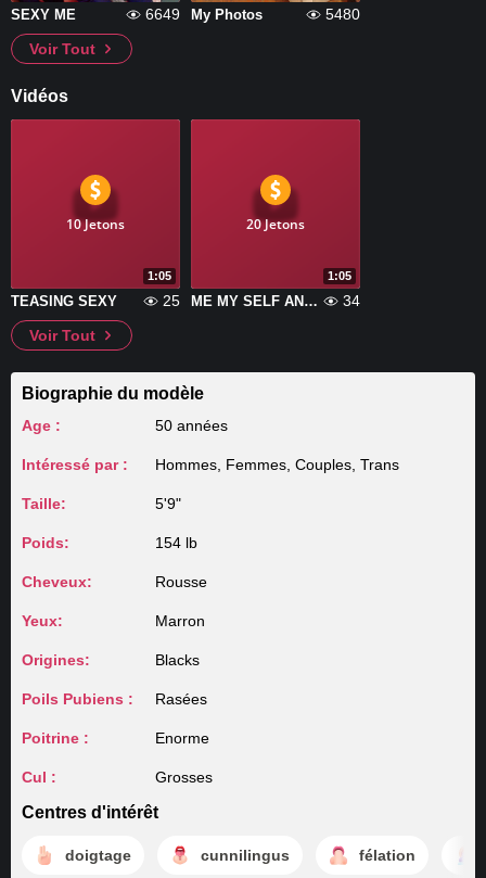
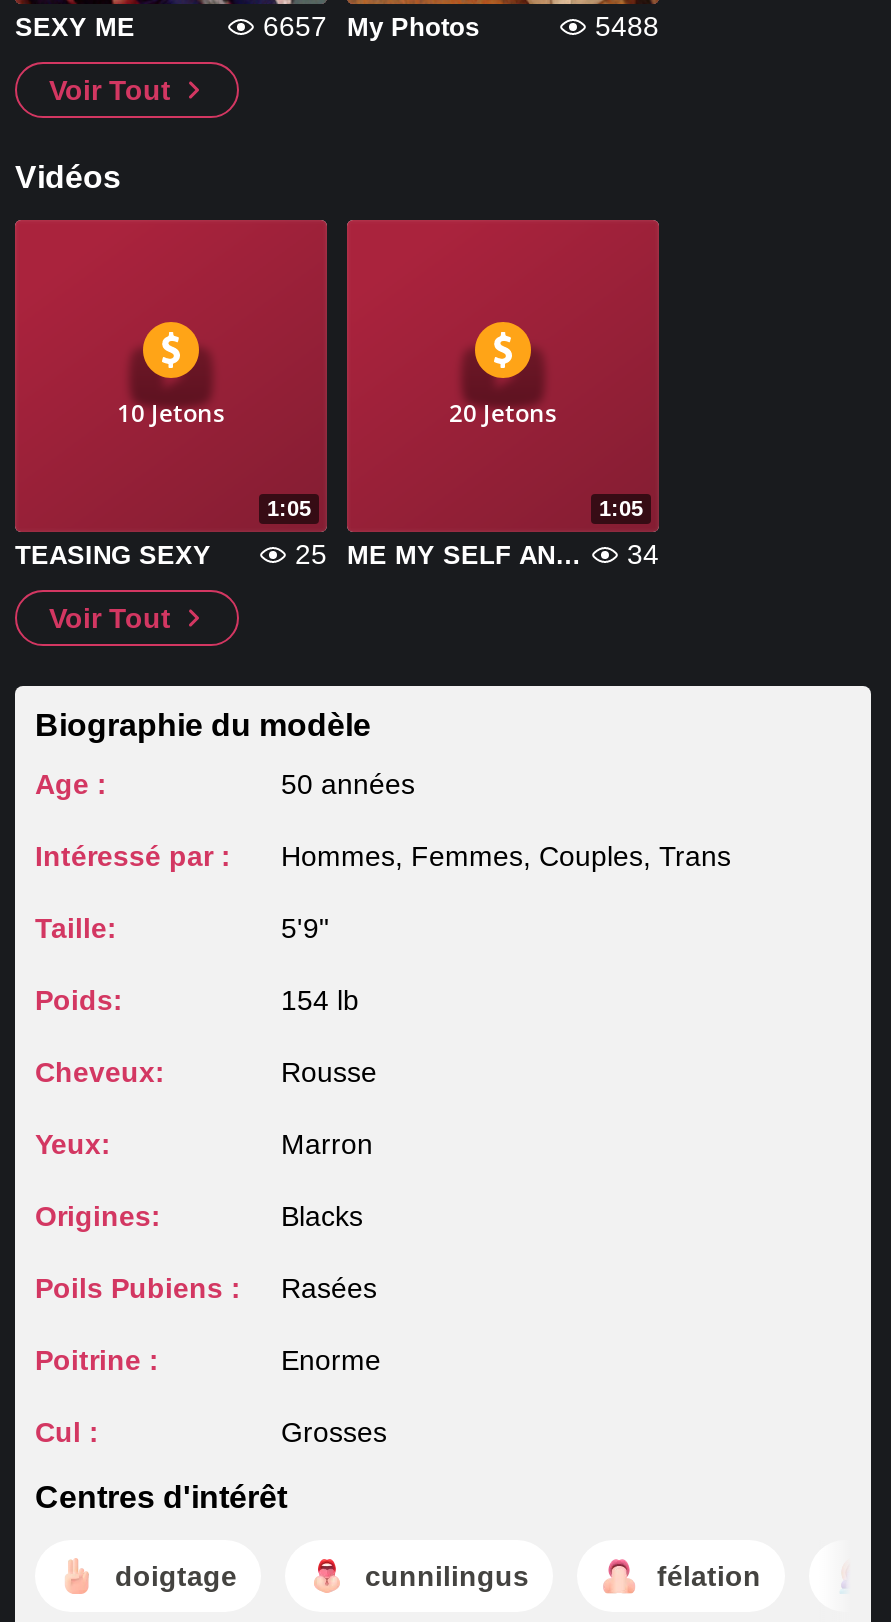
- 6649 My Photos
+ 6657 My Photos

- 5480
+ 5488
